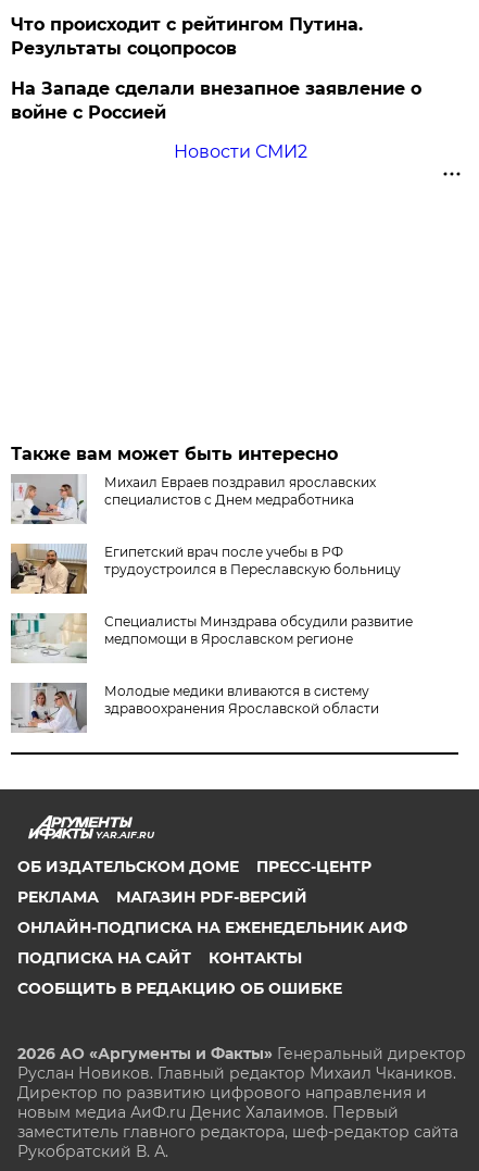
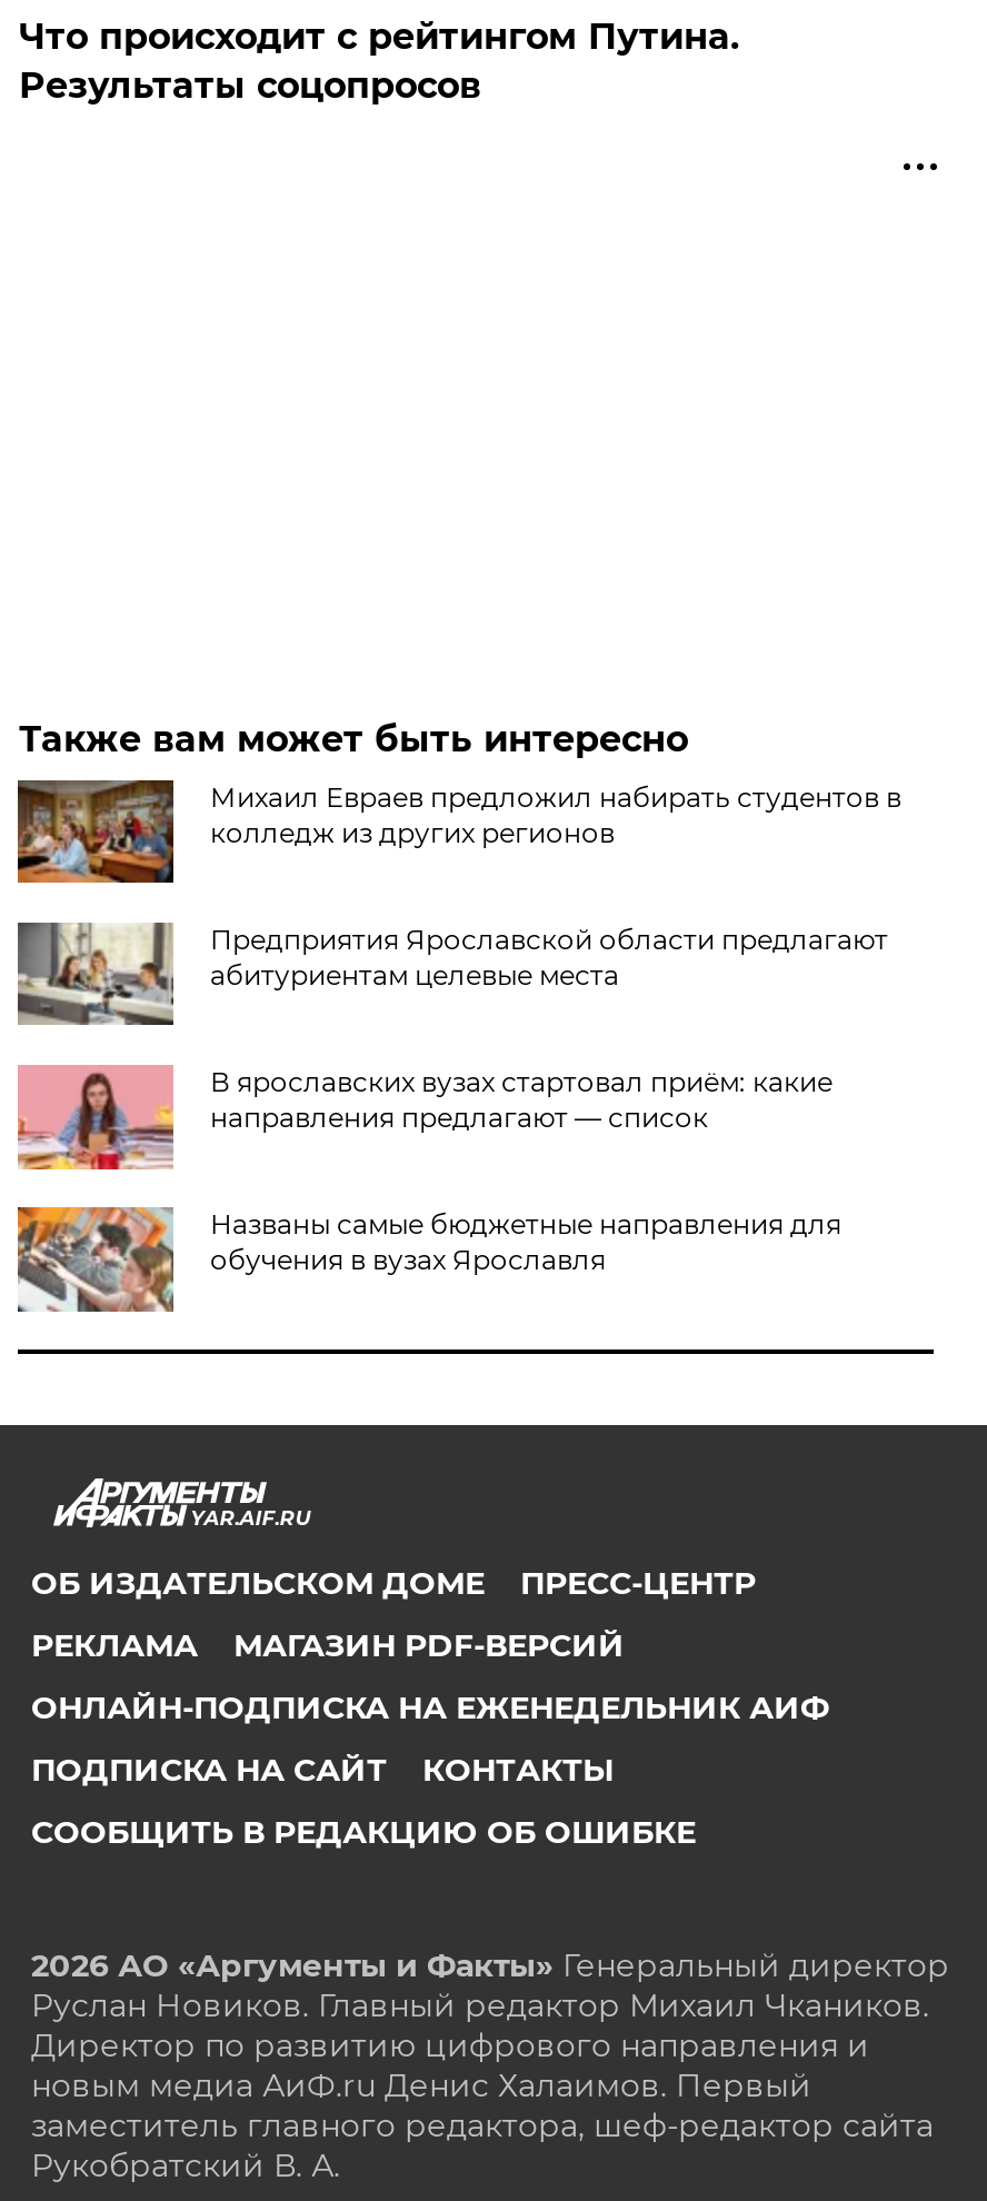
- На Западе сделали внезапное заявление о
- войне с Россией
- Новости СМИ2

- [image]
- Михаил Евраев поздравил ярославских
- специалистов с Днем медработника
+ [image]
+ Михаил Евраев предложил набирать студентов в
+ колледж из других регионов

- [image]
- Египетский врач после учебы в РФ
- трудоустроился в Переславскую больницу
+ [image]
+ Предприятия Ярославской области предлагают
+ абитуриентам целевые места

- [image]
- Специалисты Минздрава обсудили развитие
- медпомощи в Ярославском регионе
+ [image]
+ В ярославских вузах стартовал приём: какие
+ направления предлагают — список

- [image]
- Молодые медики вливаются в систему
- здравоохранения Ярославской области
+ [image]
+ Названы самые бюджетные направления для
+ обучения в вузах Ярославля
